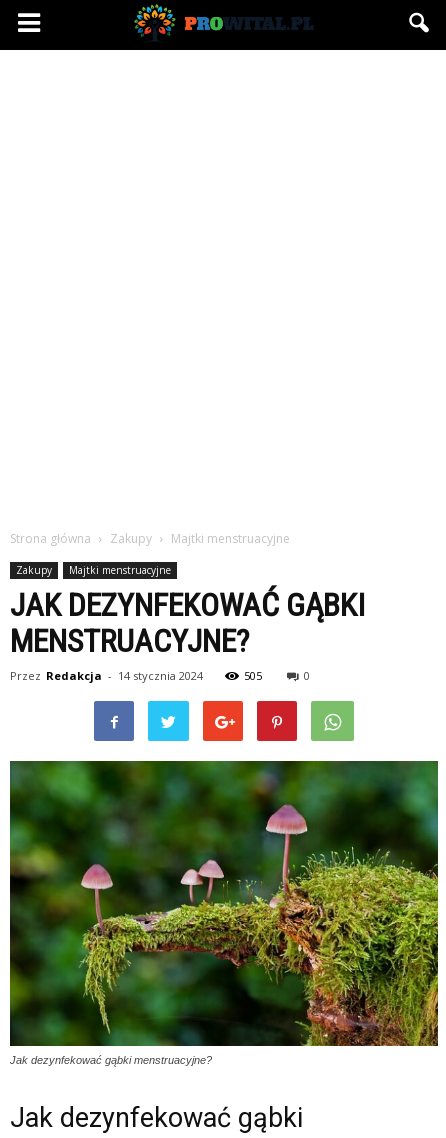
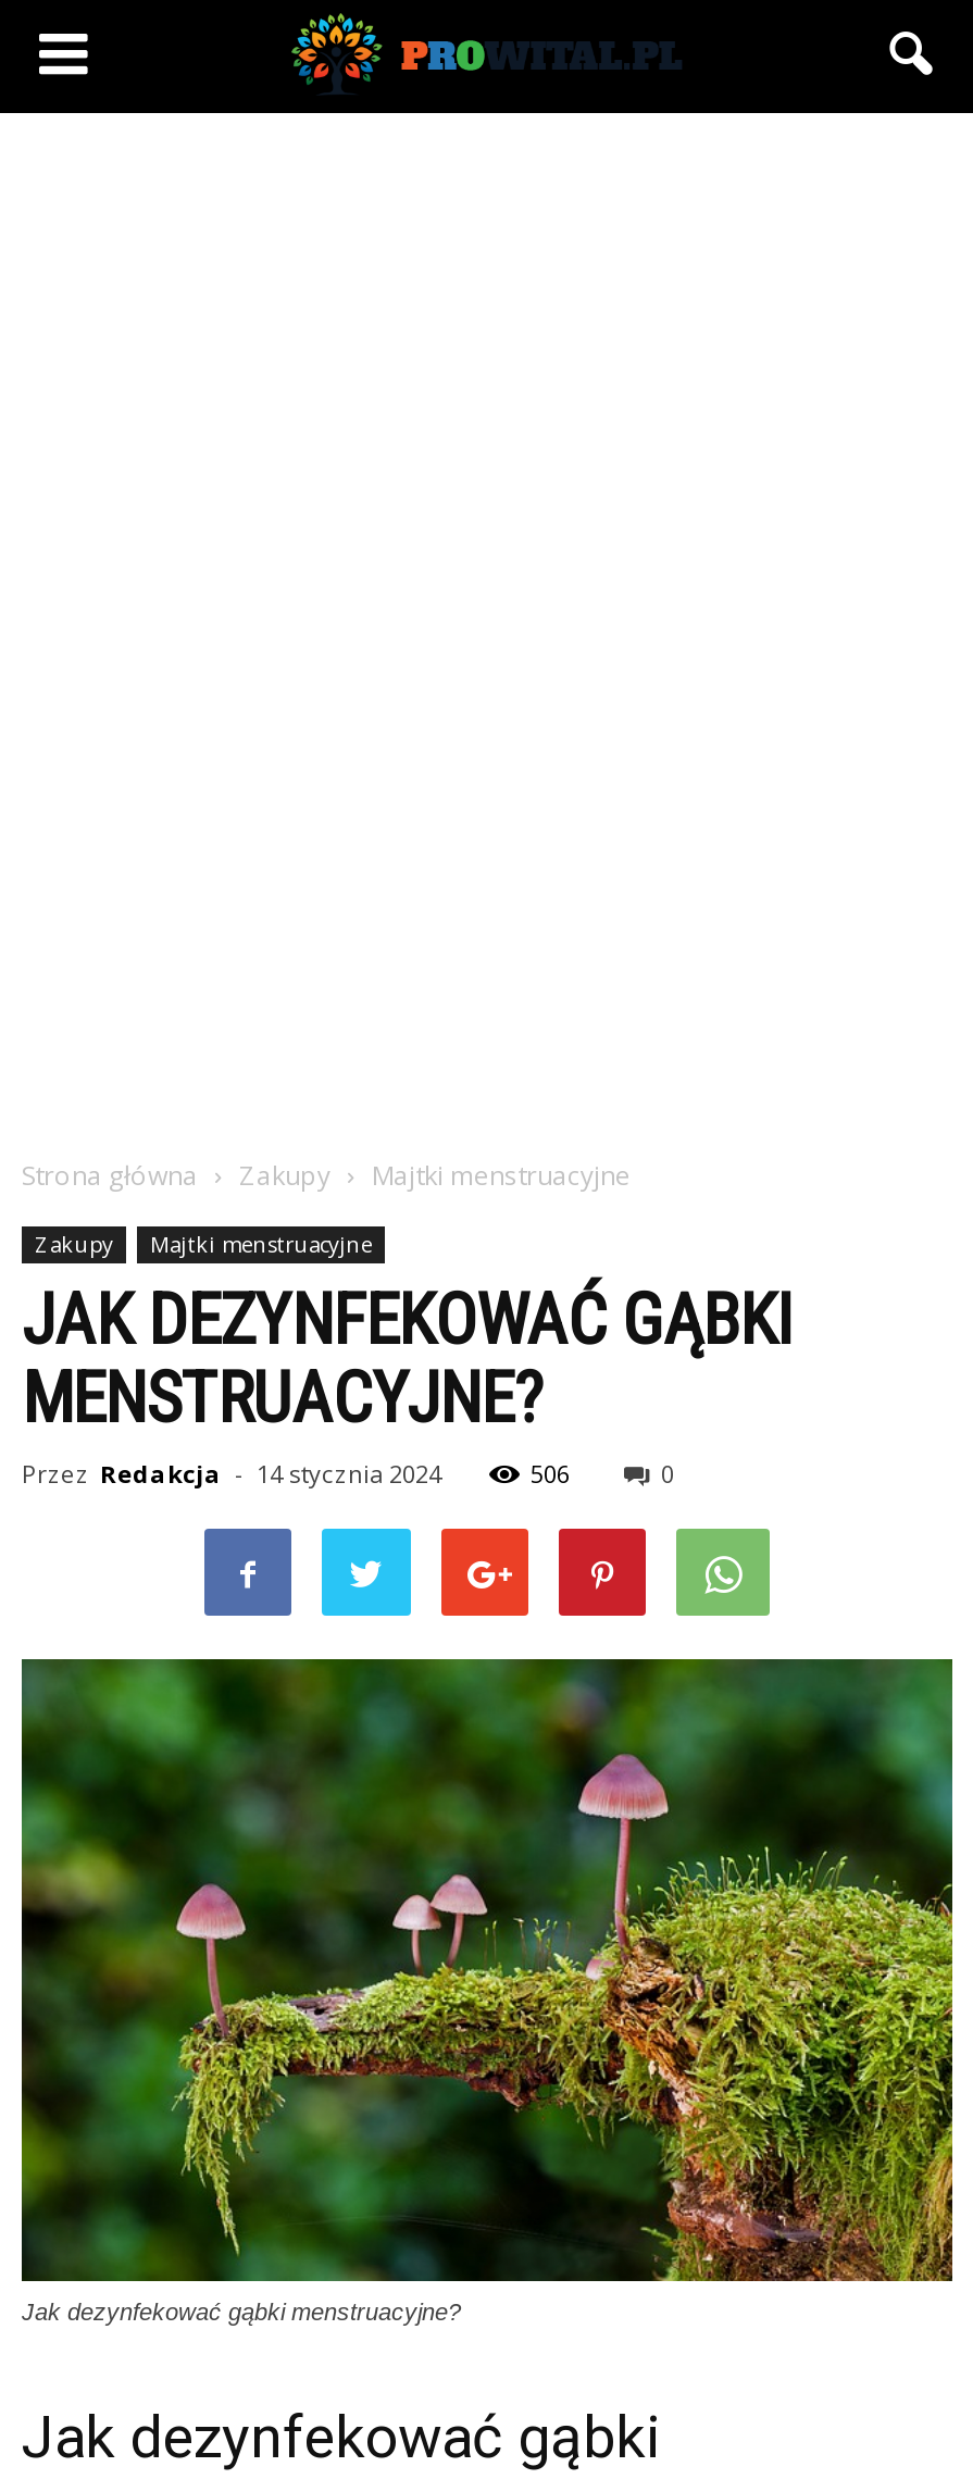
- 505
+ 506
